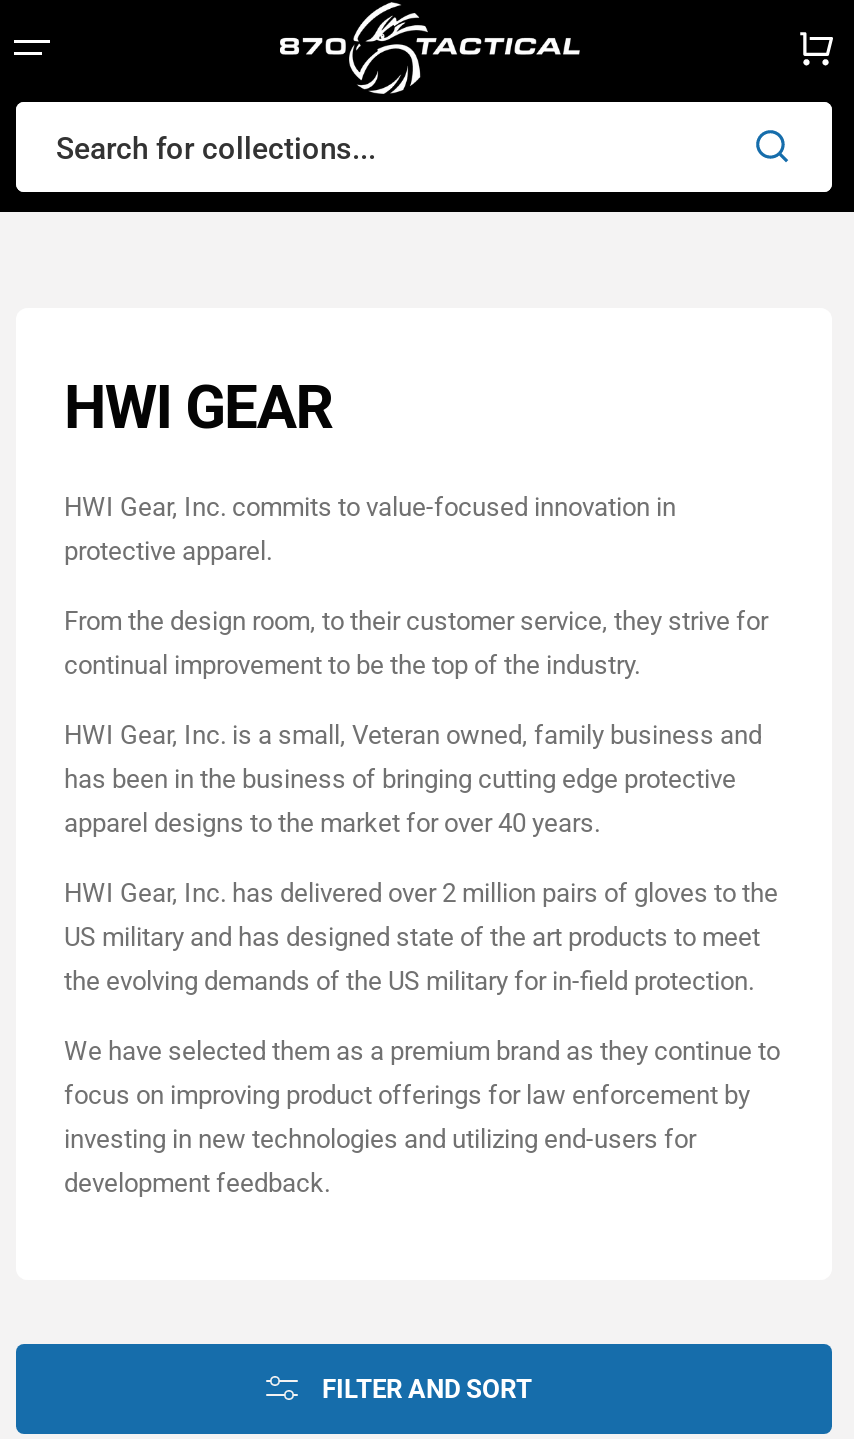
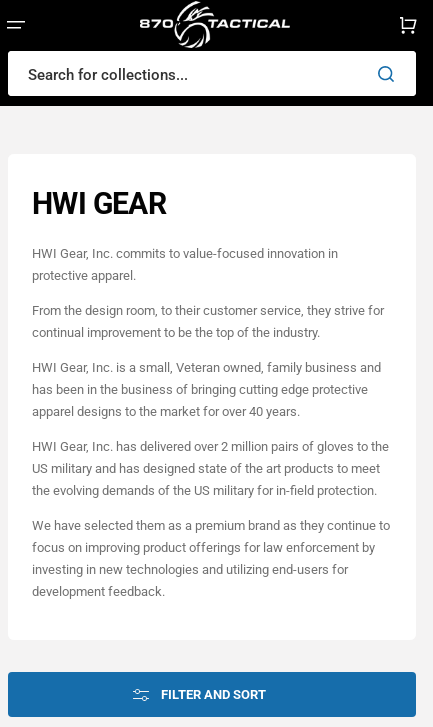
- Search for collection
+ Search for collections...
